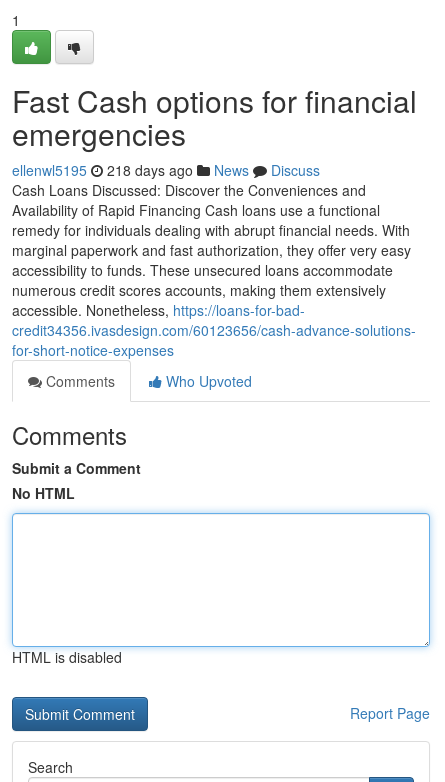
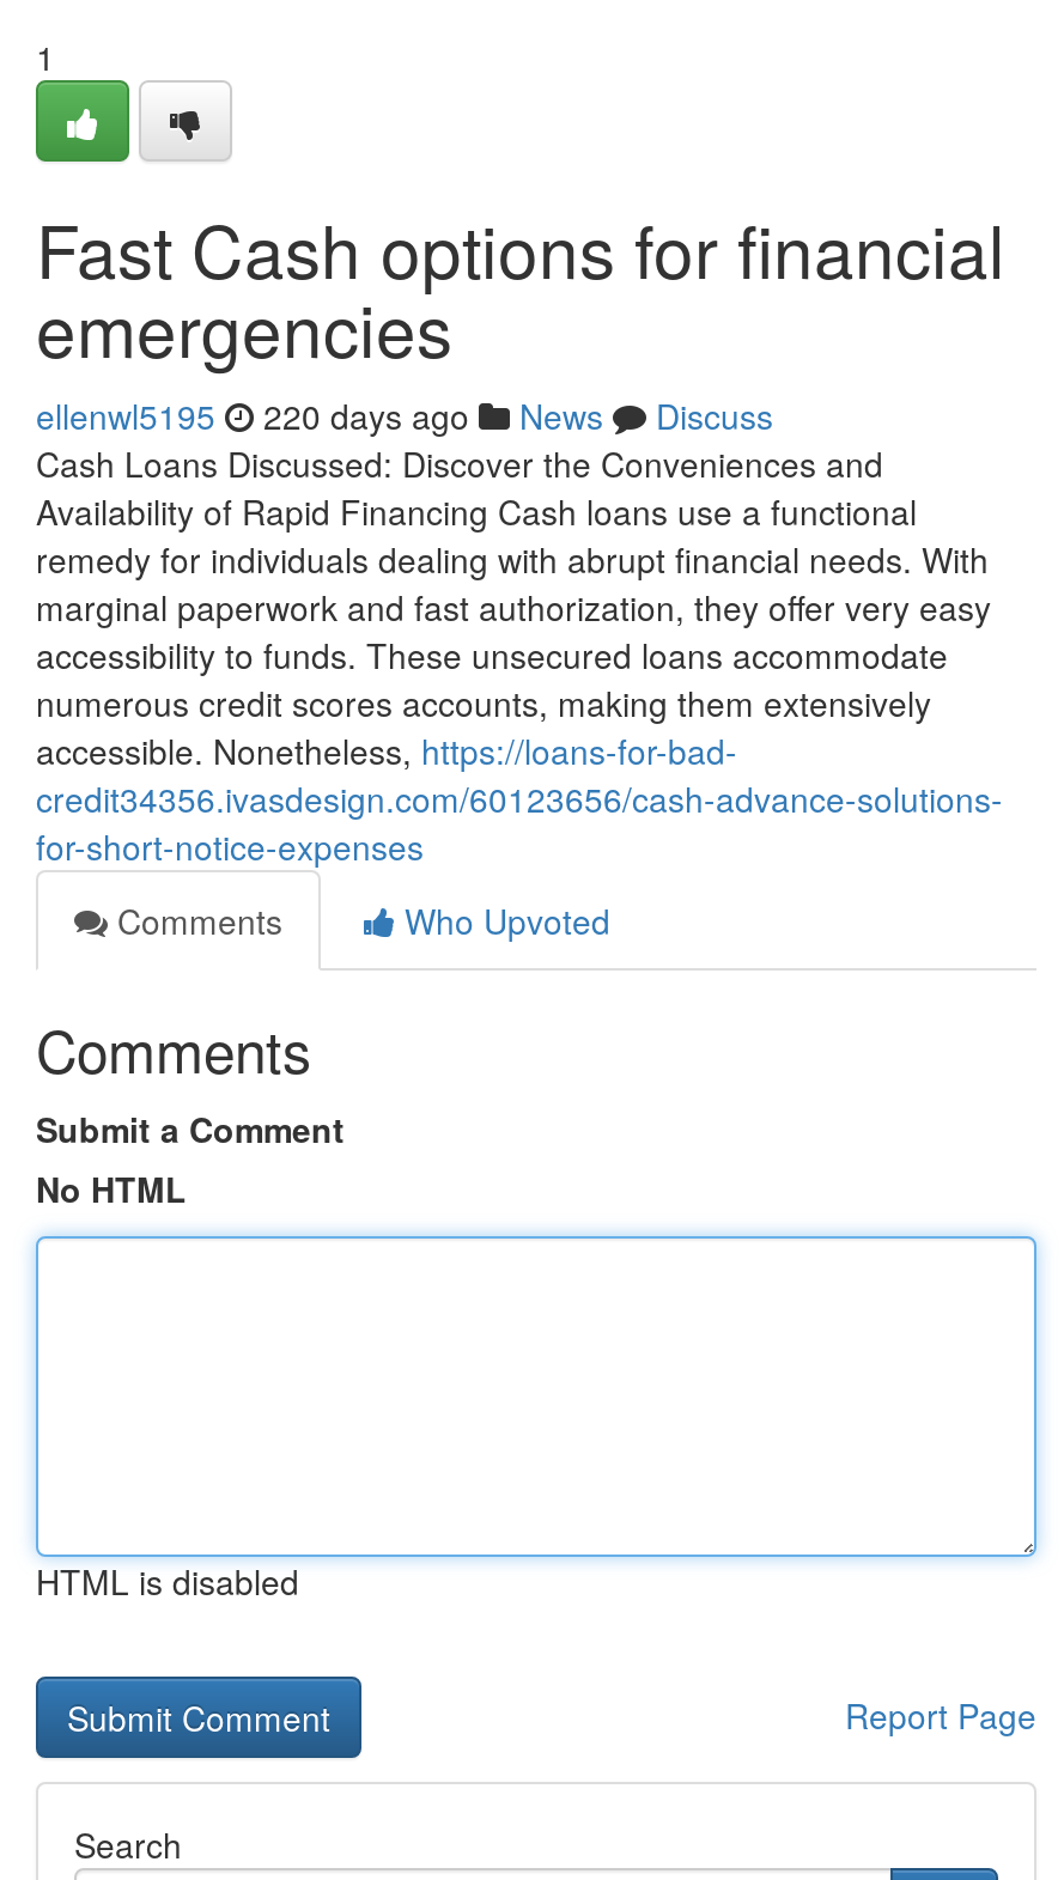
- ellenwl5195 218 days ago News Discuss
+ ellenwl5195 220 days ago News Discuss
